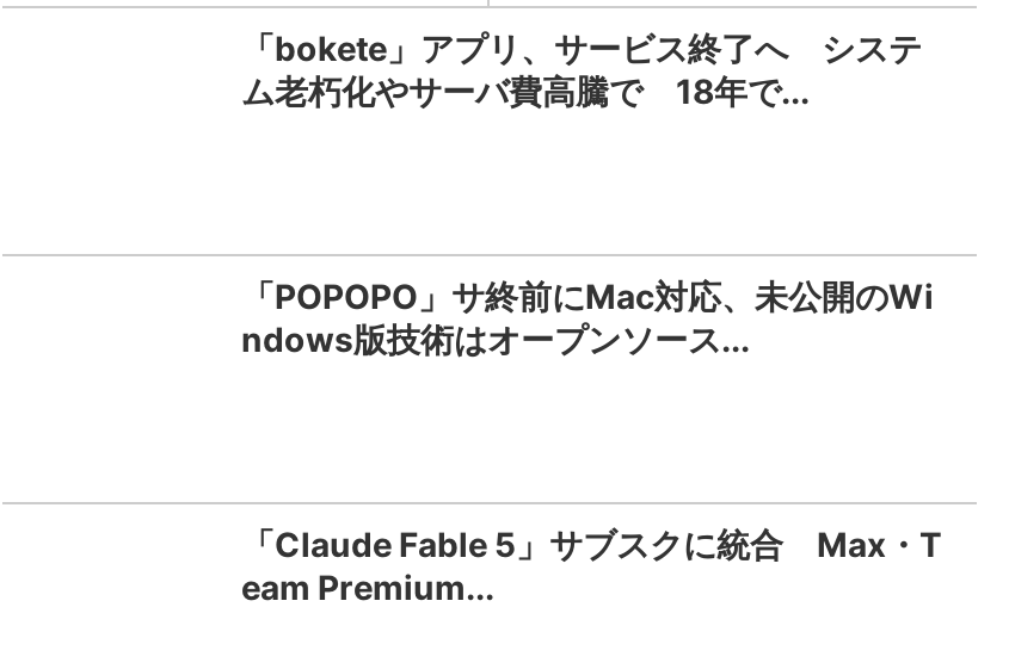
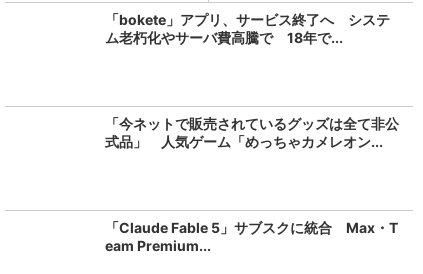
- 「POPOPO」サ終前にMac対応、未公開のWi
- ndows版技術はオープンソース...
+ 「今ネットで販売されているグッズは全て非公
+ 式品」 人気ゲーム「めっちゃカメレオン...
